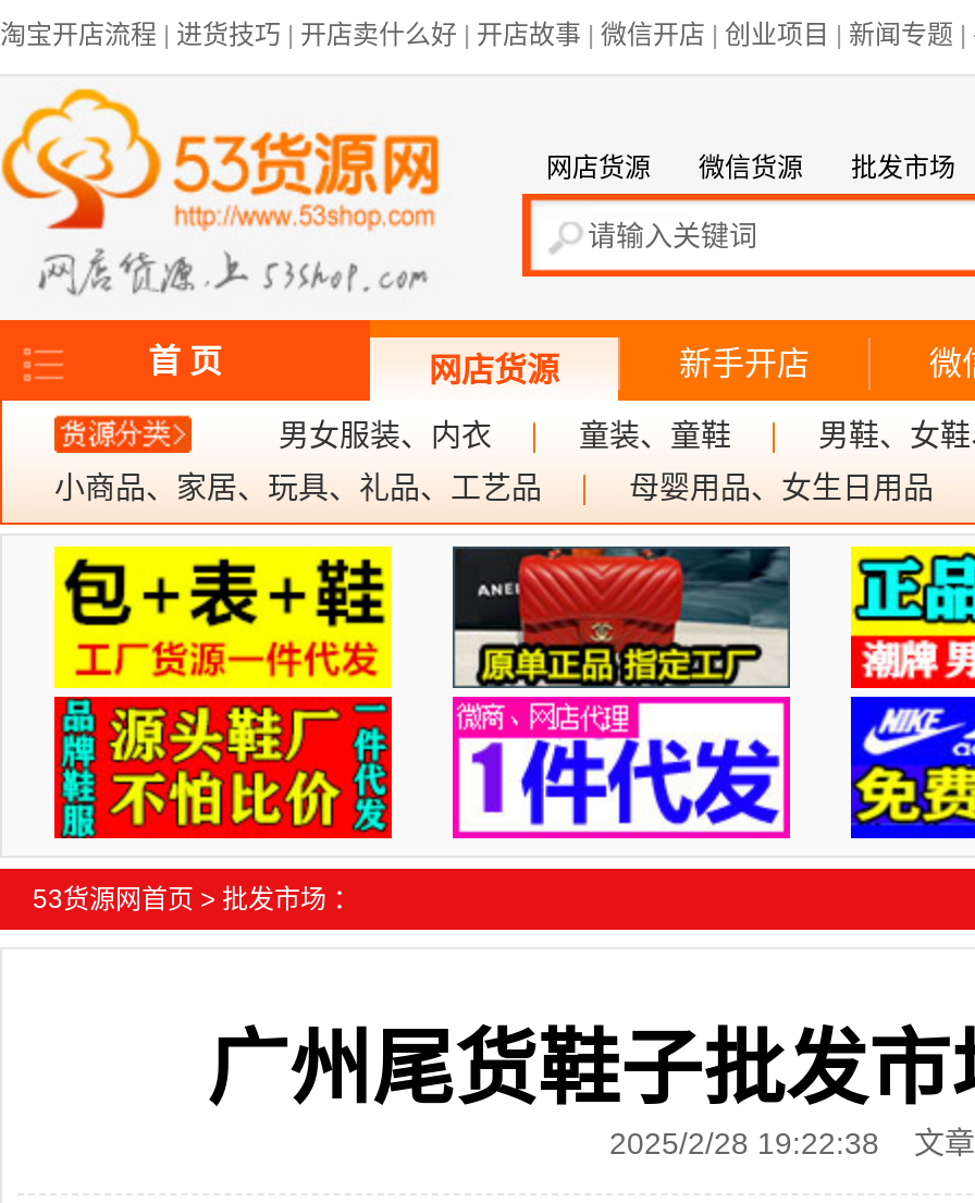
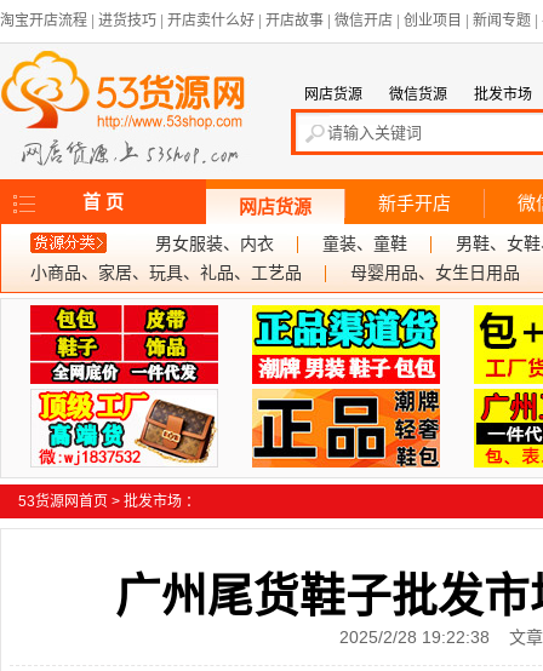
- [image]
+ [image]

- [image]
+ [image]

- [image]
+ [image]
